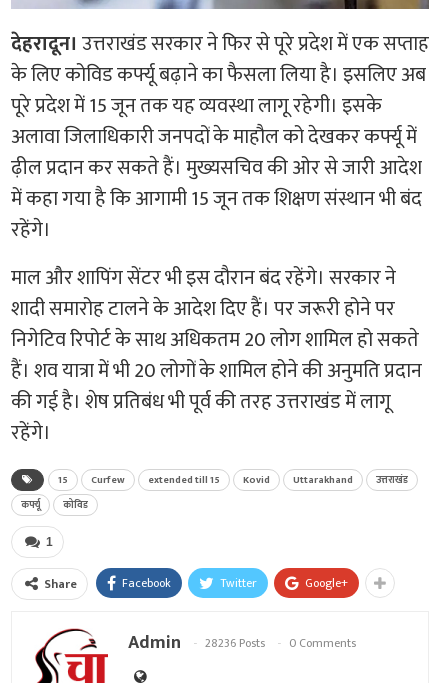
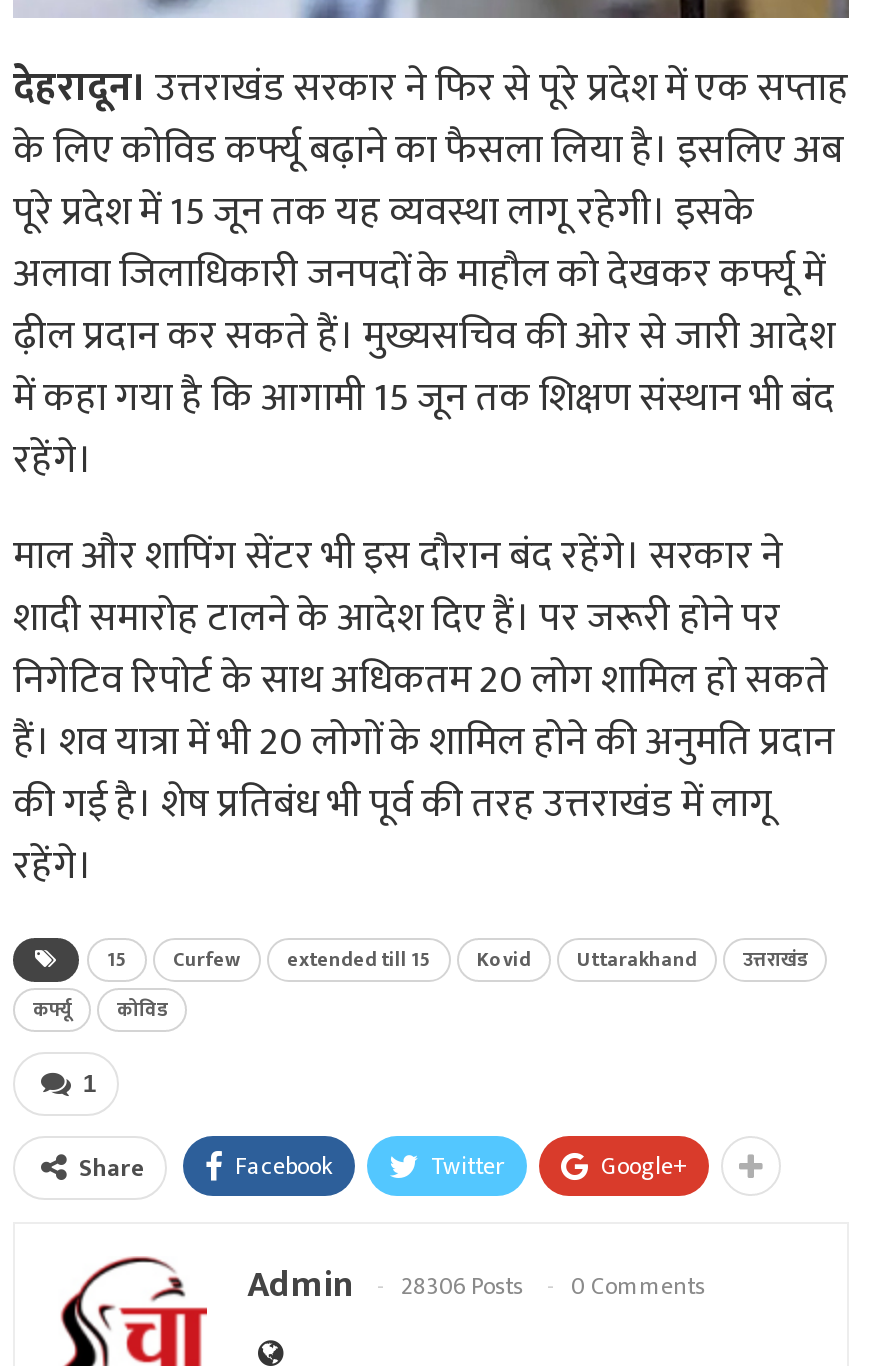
- Admin 28236 Posts 0 Comments
+ Admin 28306 Posts 0 Comments
